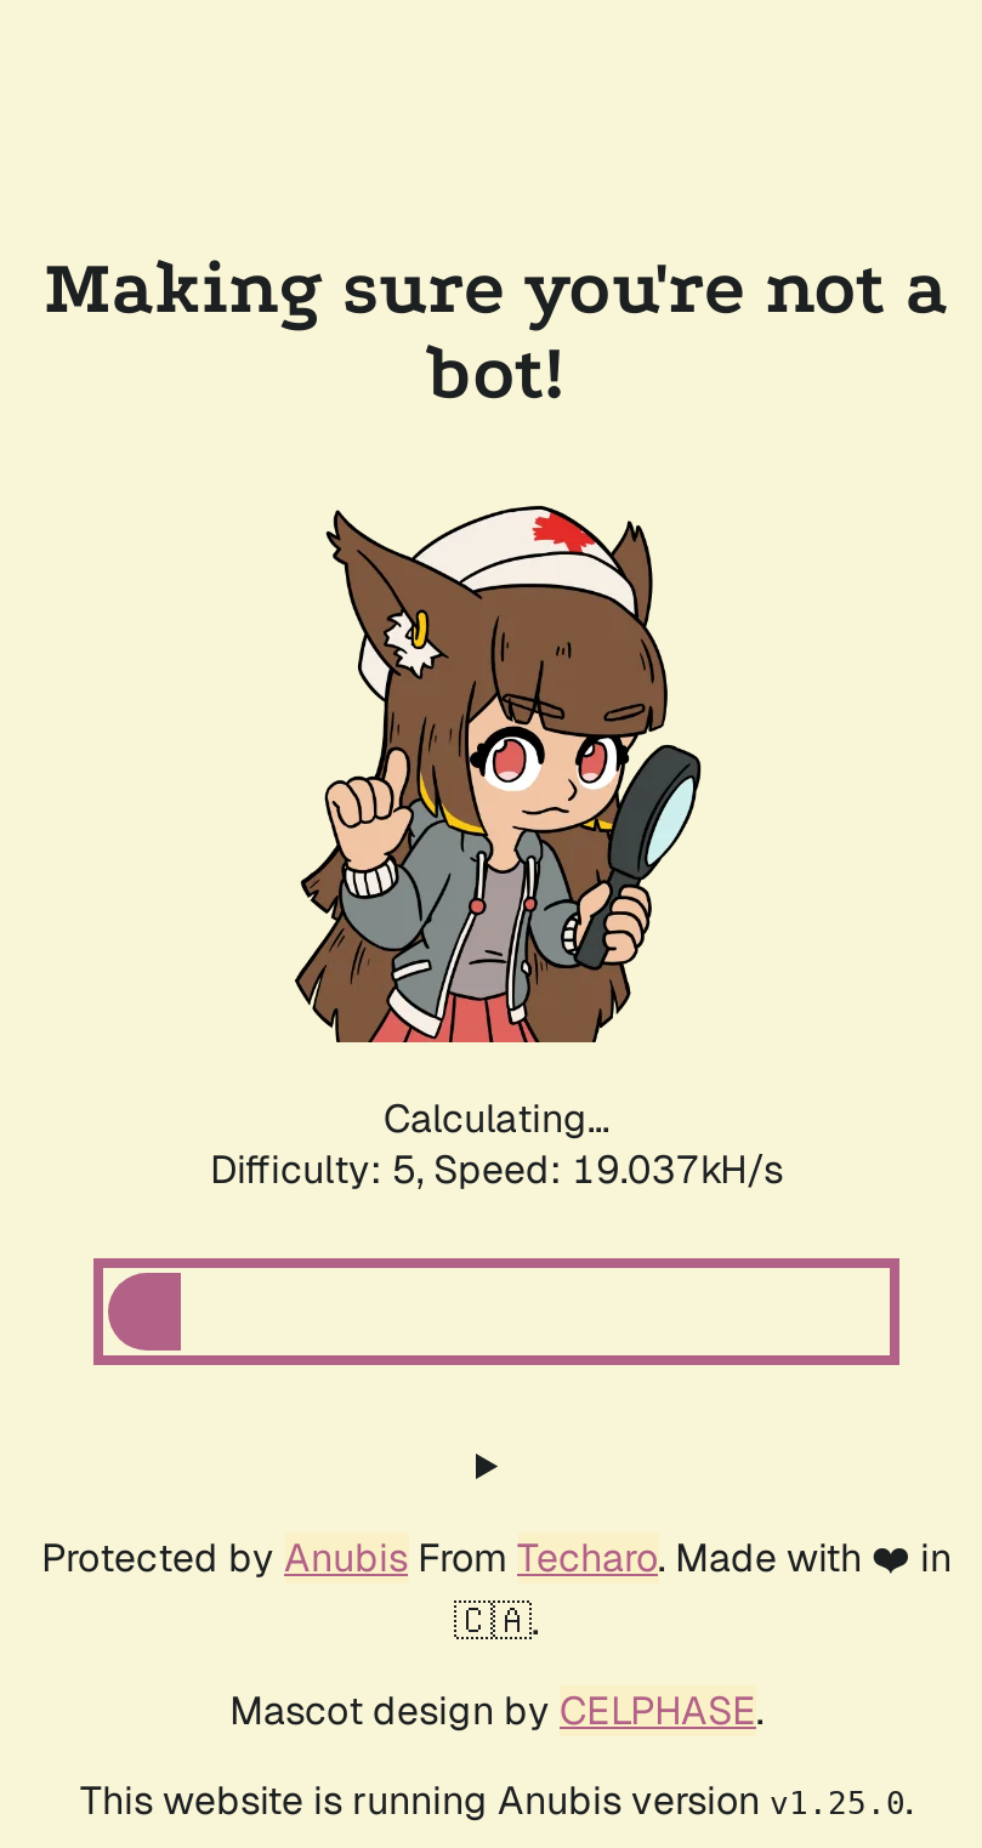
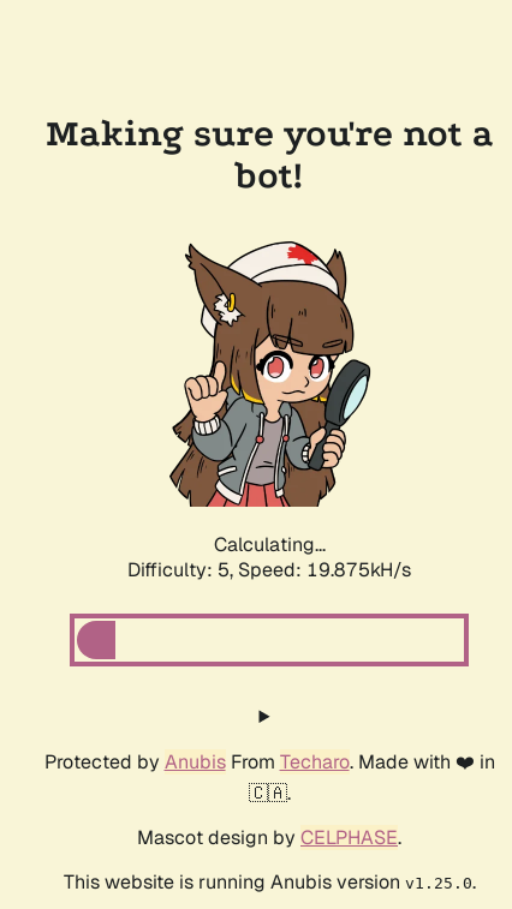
- Difficulty: 5, Speed: 19.037kH/s
+ Difficulty: 5, Speed: 19.875kH/s
